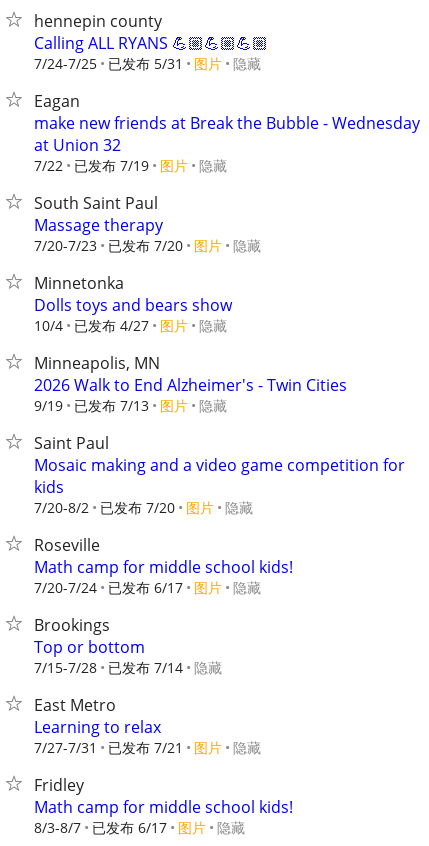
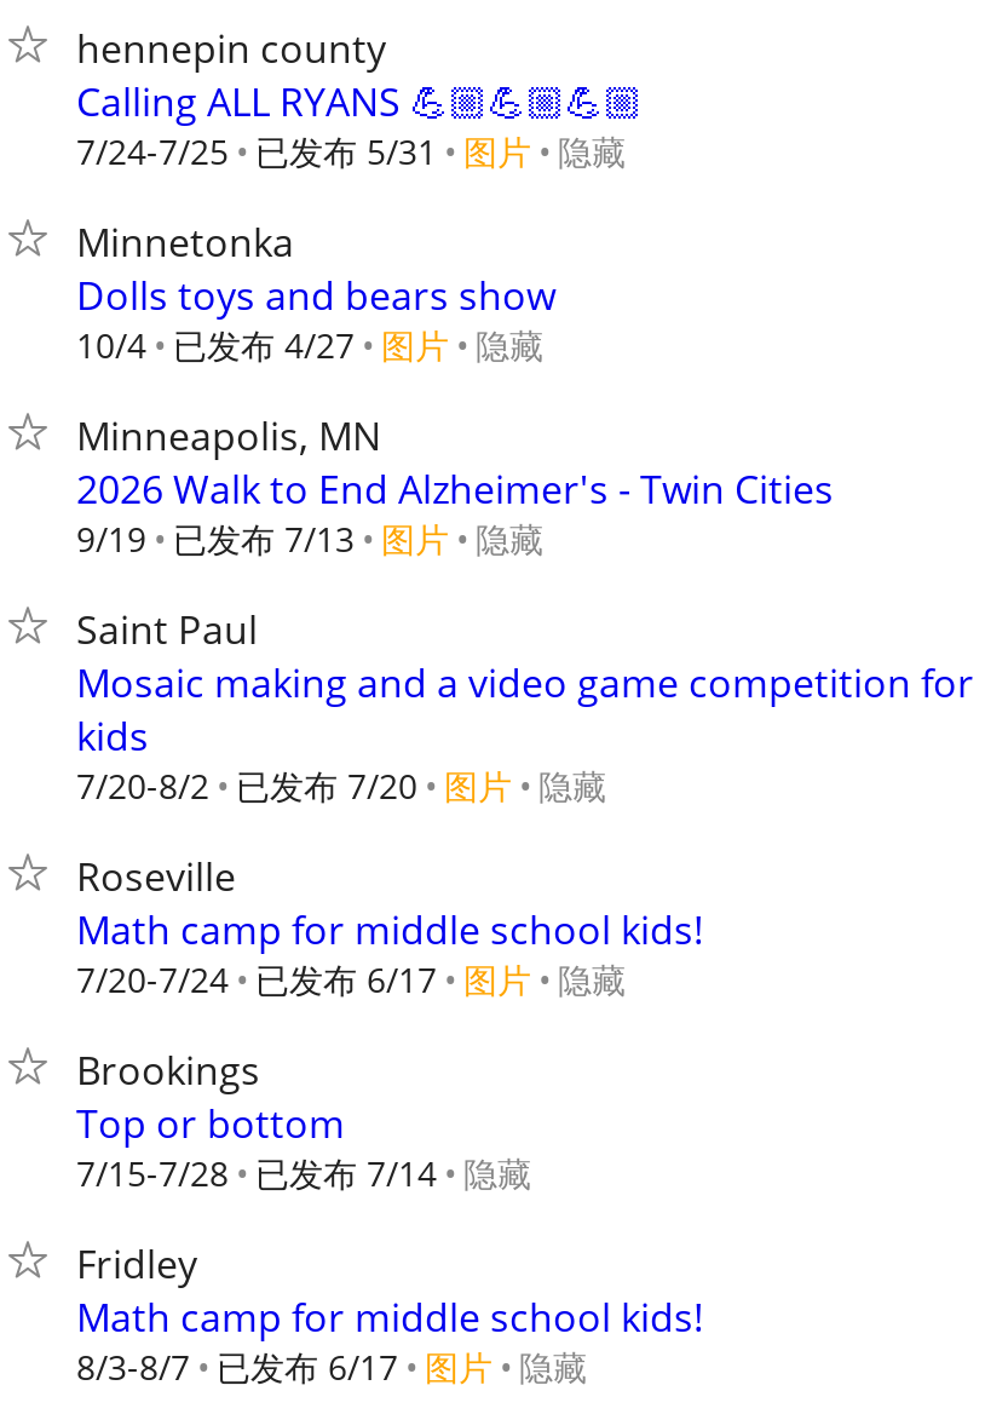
- Eagan
- make new friends at Break the Bubble - Wednesday
- at Union 32
- 7/22 已发布 7/19 图片 隐藏
- South Saint Paul
- Massage therapy
- 7/20-7/23 已发布 7/20 图片 隐藏

- East Metro
- Learning to relax
- 7/27-7/31 已发布 7/21 图片 隐藏
